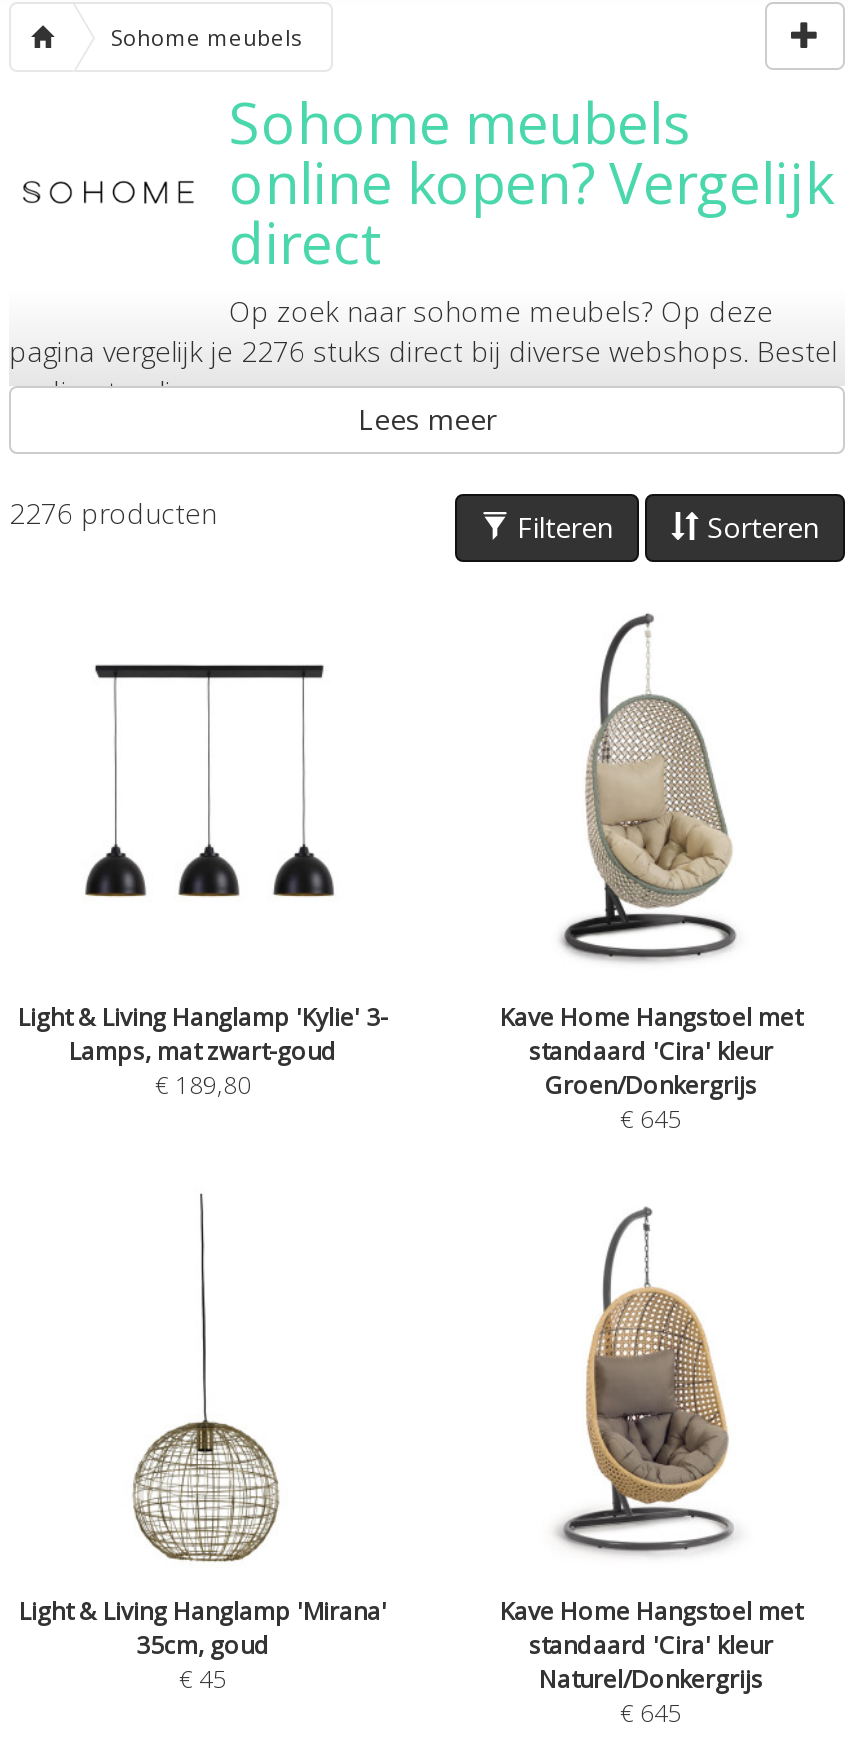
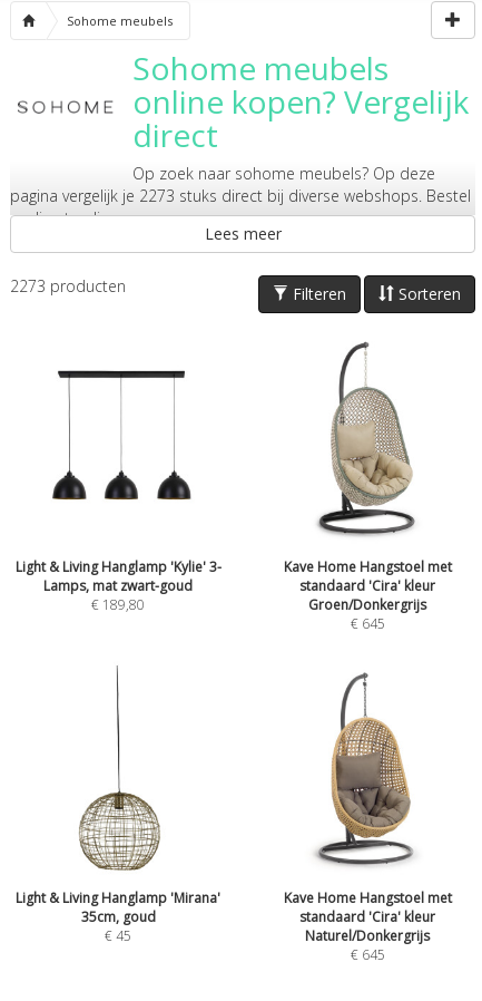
- pagina vergelijk je 2276 stuks direct bij diverse webshops. Bestel
+ pagina vergelijk je 2273 stuks direct bij diverse webshops. Bestel

- 2276 producten
+ 2273 producten
